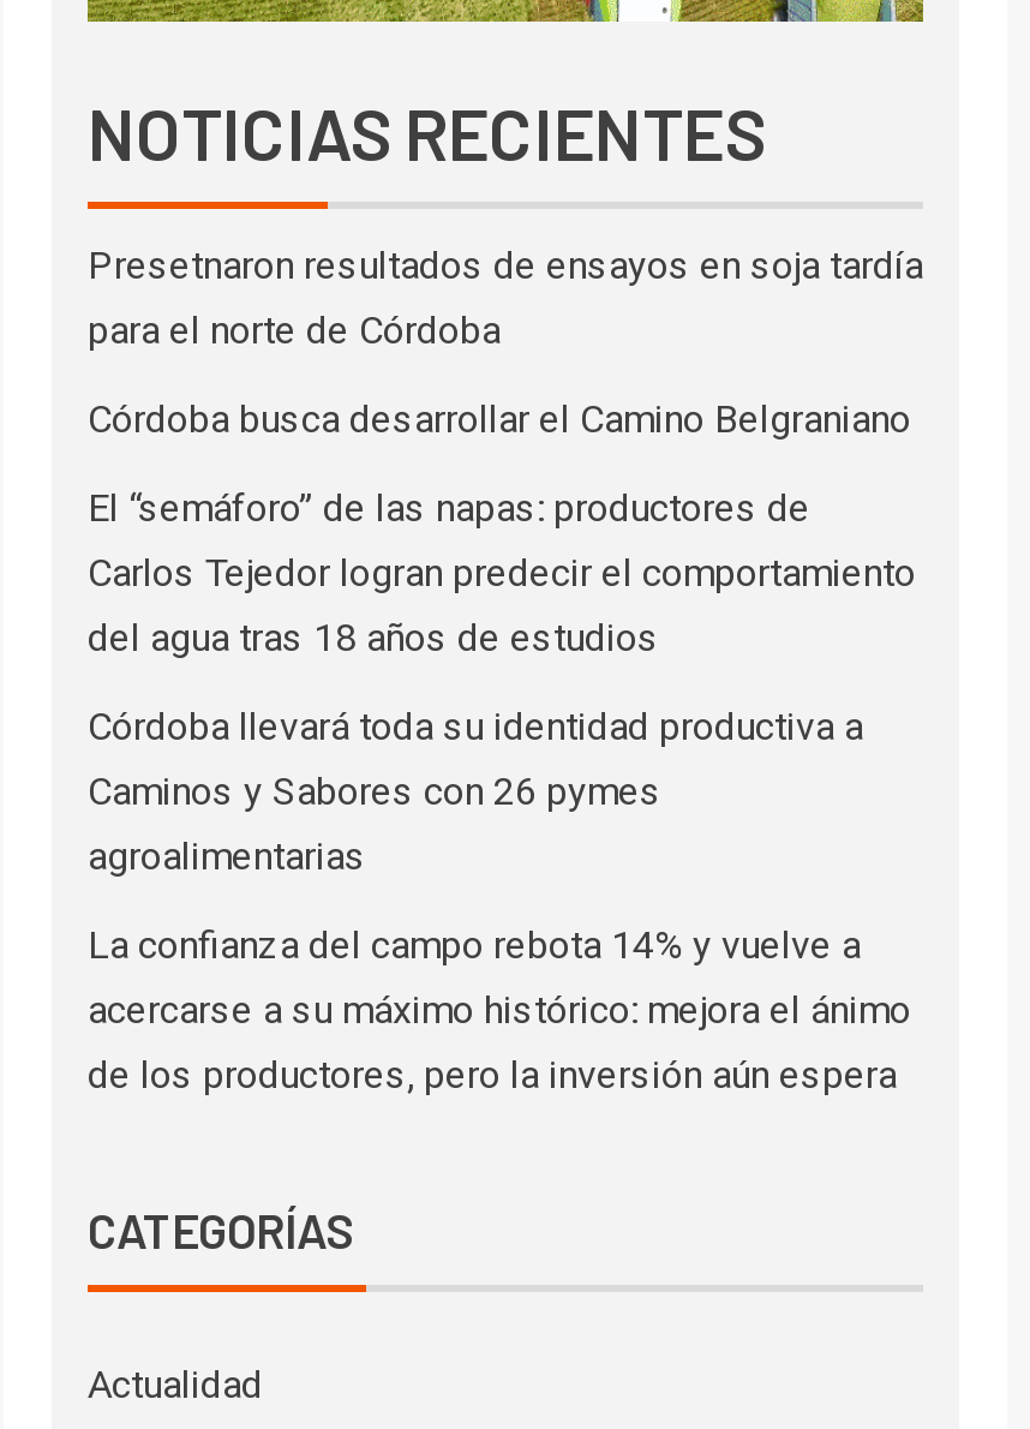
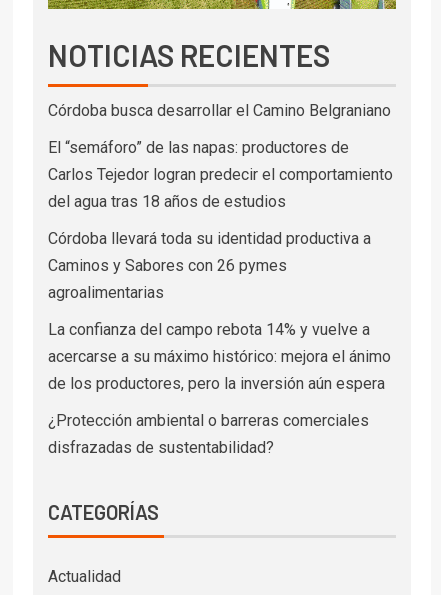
- Presetnaron resultados de ensayos en soja tardía
- para el norte de Córdoba

moved up: Córdoba busca desarrollar el Camino Belgraniano | El “semáforo” de las napas: productores de | Carlos Tejedor logran predecir el comportamiento | ... | acercarse a su máximo histórico: mejora el ánimo | de los productores, pero la inversión aún espera

+ ¿Protección ambiental o barreras comerciales
+ disfrazadas de sustentabilidad?
